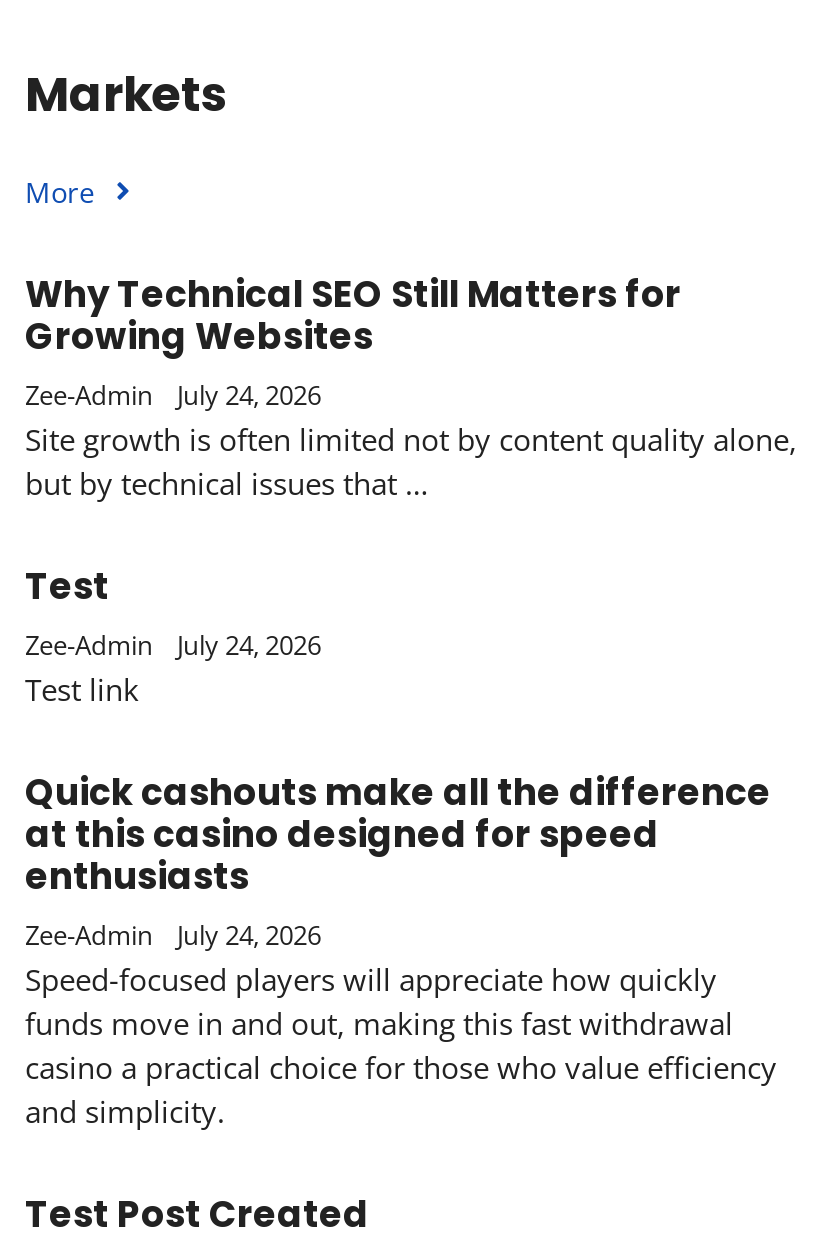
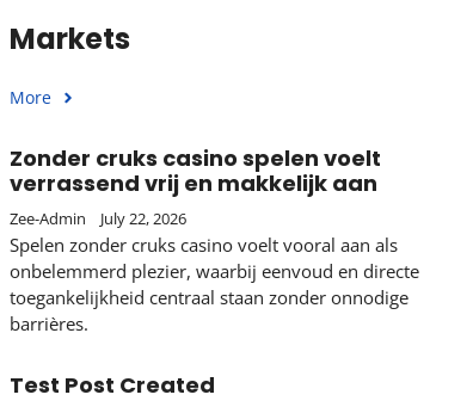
- Why Technical SEO Still Matters for
- Growing Websites
+ Zonder cruks casino spelen voelt
+ verrassend vrij en makkelijk aan

- July 24, 2026
- Site growth is often limited not by content quality alone,
- but by technical issues that …
- Test
- Zee-Admin
- July 24, 2026
- Test link
- Quick cashouts make all the difference
- at this casino designed for speed
- enthusiasts
- Zee-Admin
- July 24, 2026
- Speed-focused players will appreciate how quickly
- funds move in and out, making this fast withdrawal
- casino a practical choice for those who value efficiency
- and simplicity.
+ July 22, 2026
+ Spelen zonder cruks casino voelt vooral aan als
+ onbelemmerd plezier, waarbij eenvoud en directe
+ toegankelijkheid centraal staan zonder onnodige
+ barrières.
